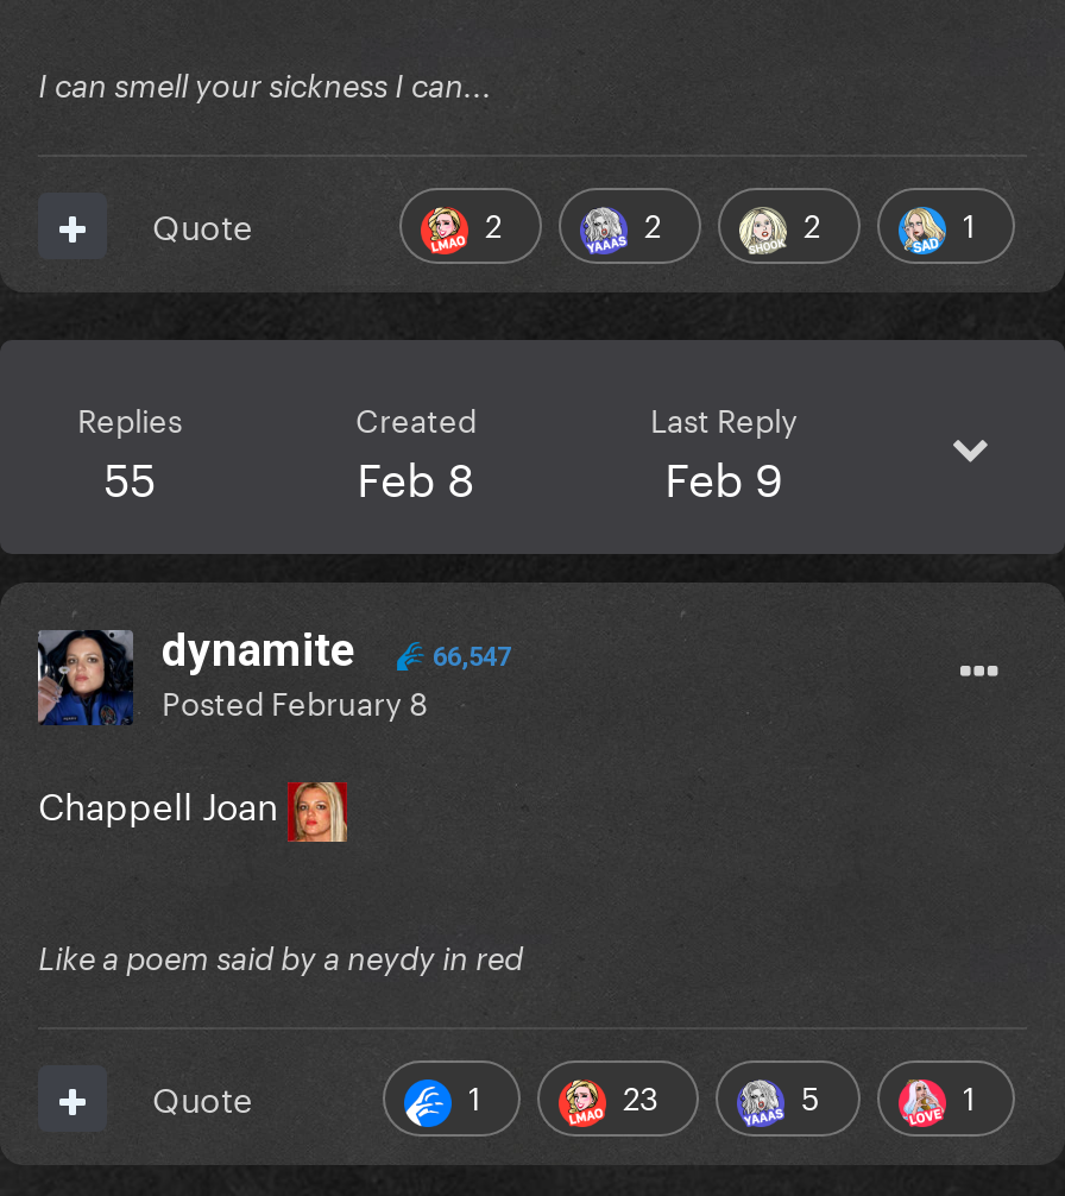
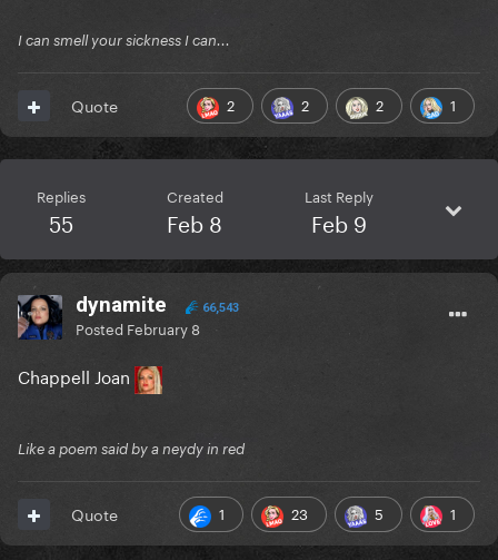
- dynamite 66,547
+ dynamite 66,543
